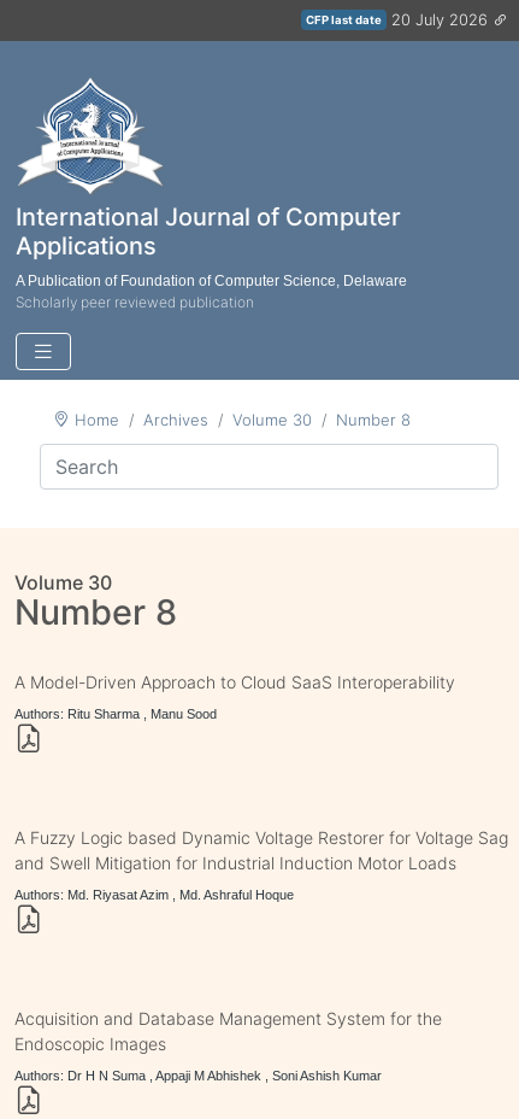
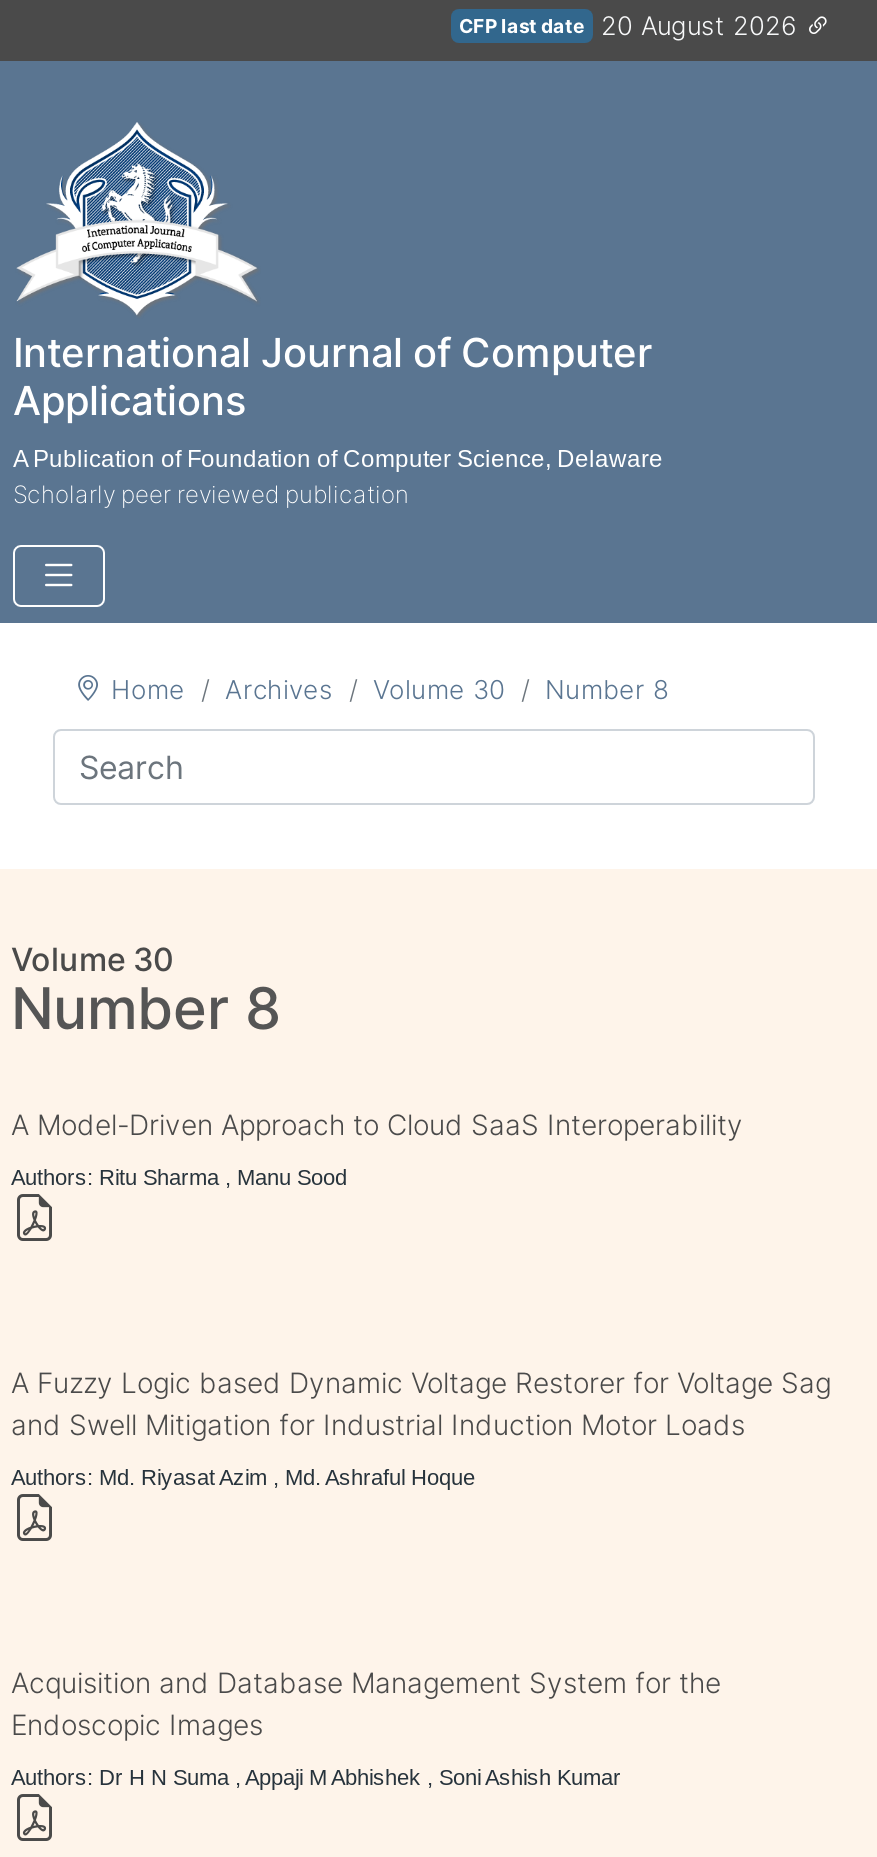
- CFP last date 20 July 2026
+ CFP last date 20 August 2026
